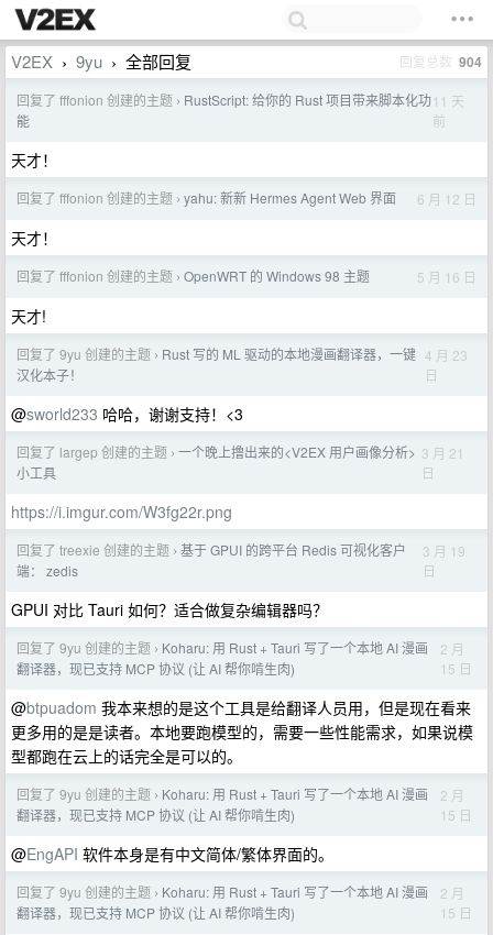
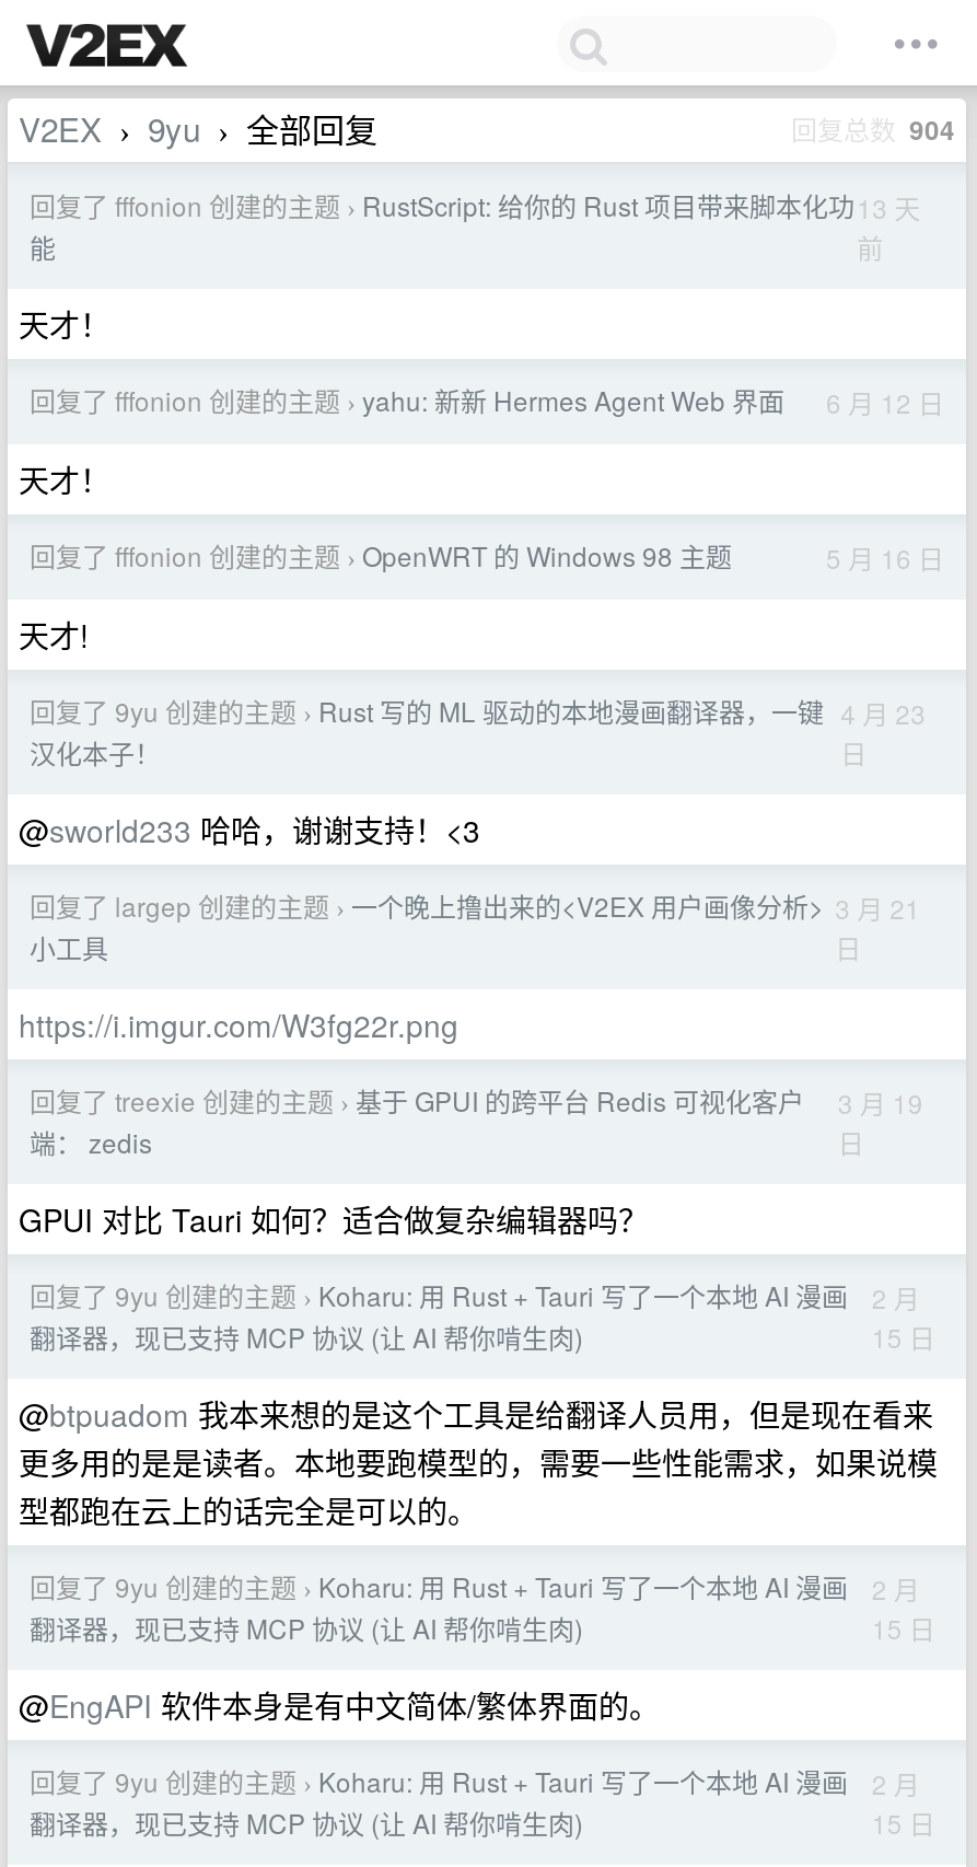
- 回复了 fffonion 创建的主题› RustScript: 给你的 Rust 项目带来脚本化功 11 天
+ 回复了 fffonion 创建的主题› RustScript: 给你的 Rust 项目带来脚本化功 13 天
